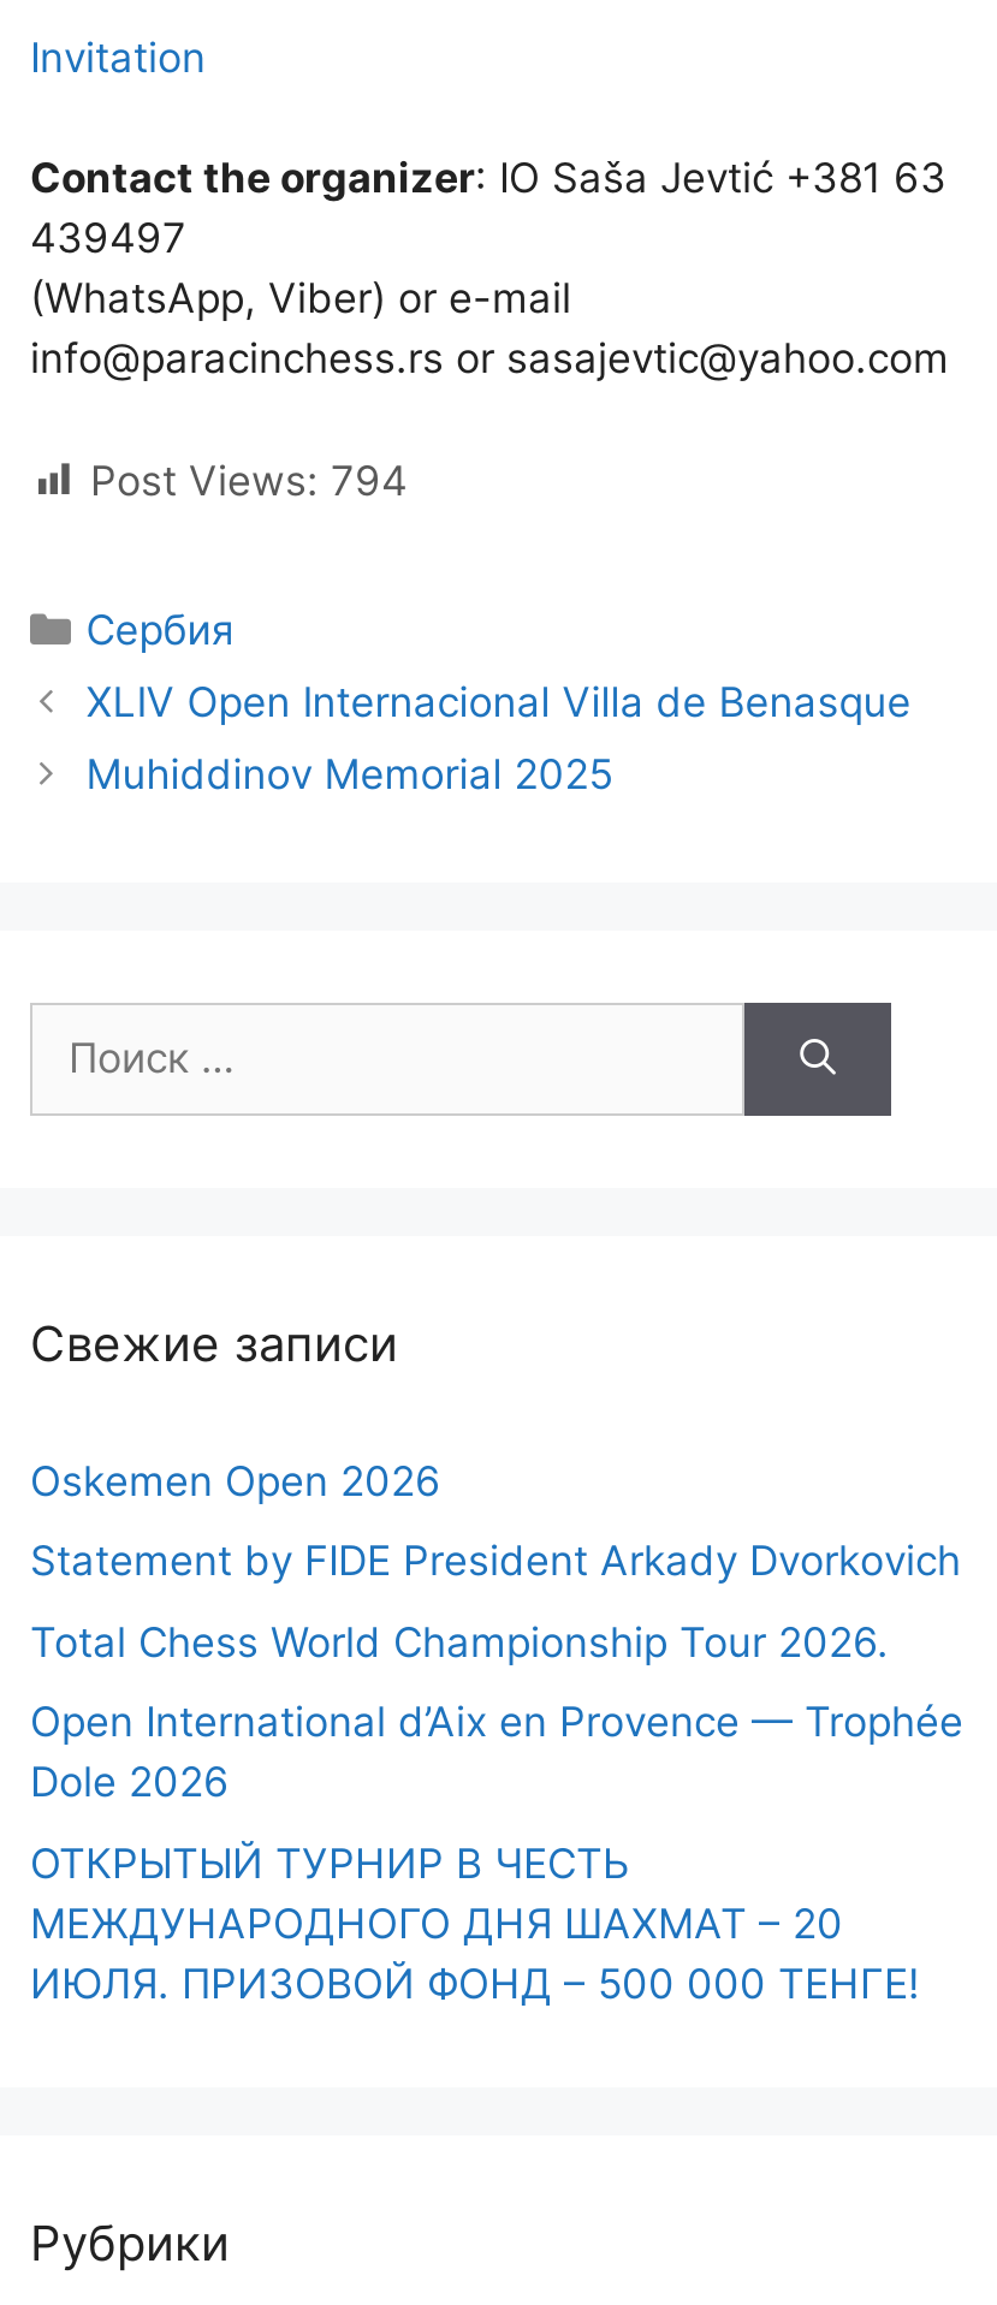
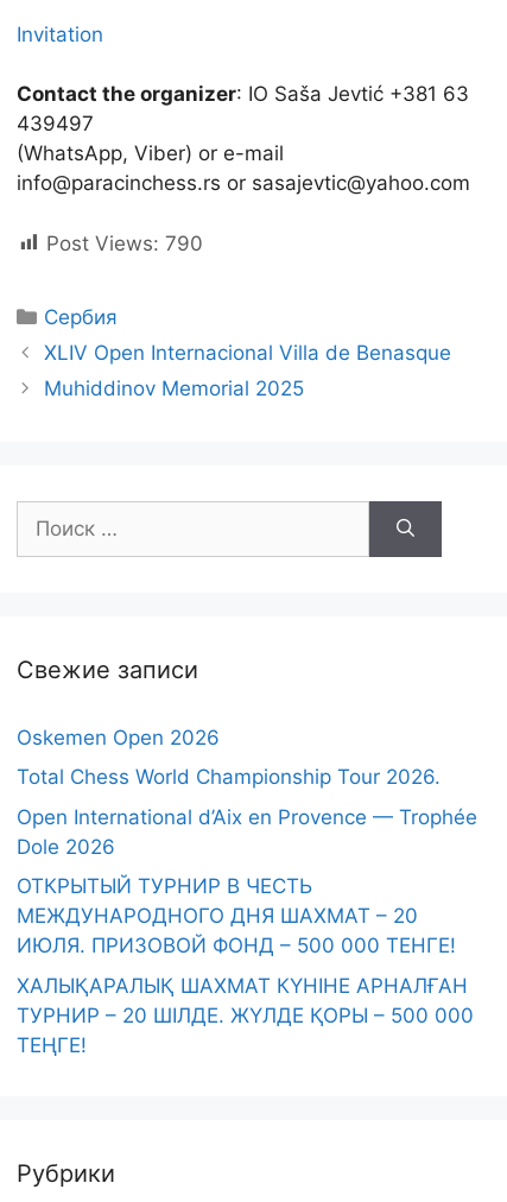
- Post Views: 794
+ Post Views: 790

- Statement by FIDE President Arkady Dvorkovich

moved up: Total Chess World Championship Tour 2026. | Open International d’Aix en Provence — Trophée | Dole 2026 | ОТКРЫТЫЙ ТУРНИР В ЧЕСТЬ | МЕЖДУНАРОДНОГО ДНЯ ШАХМАТ – 20 | ИЮЛЯ. ПРИЗОВОЙ ФОНД – 500 000 ТЕНГЕ!

+ ХАЛЫҚАРАЛЫҚ ШАХМАТ КҮНІНЕ АРНАЛҒАН
+ ТУРНИР – 20 ШІЛДЕ. ЖҮЛДЕ ҚОРЫ – 500 000
+ ТЕҢГЕ!
